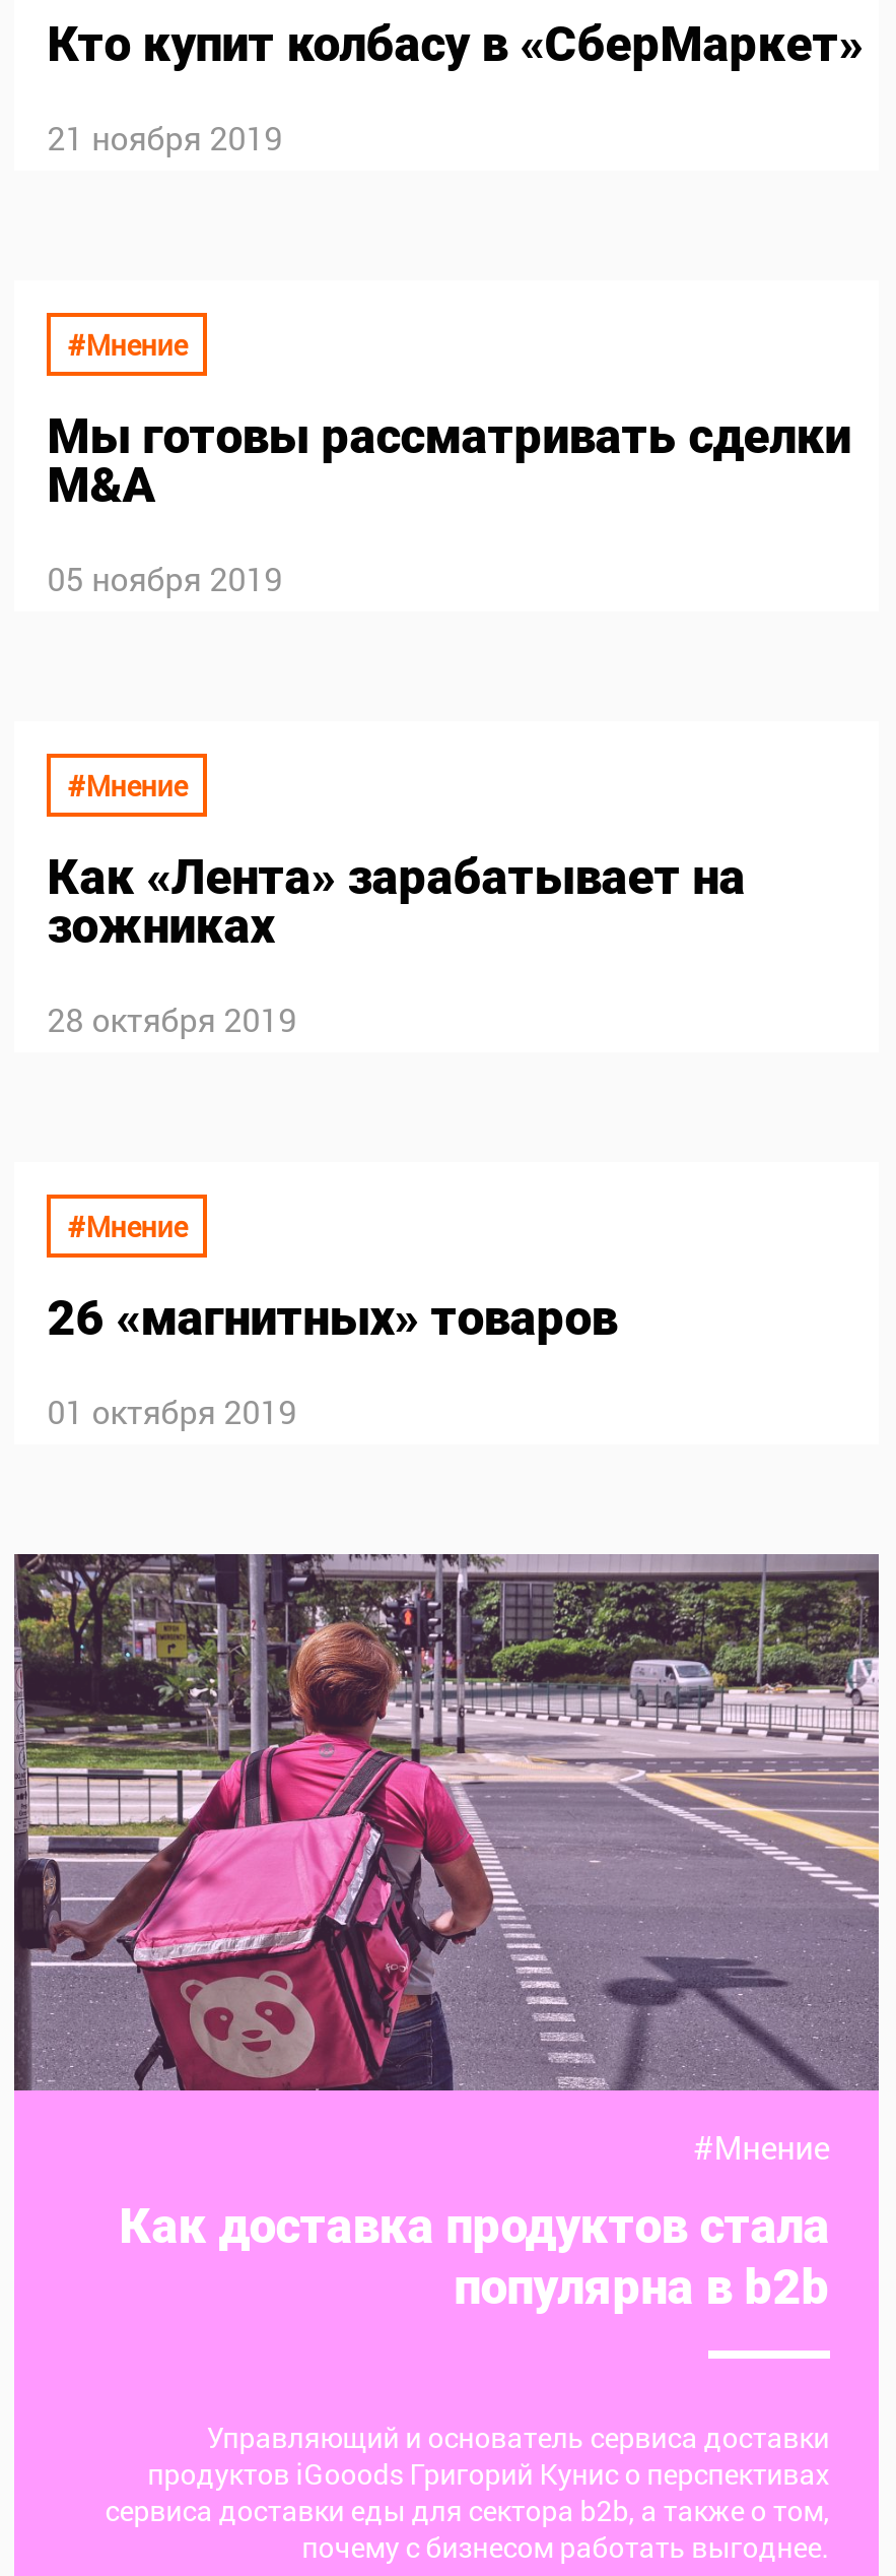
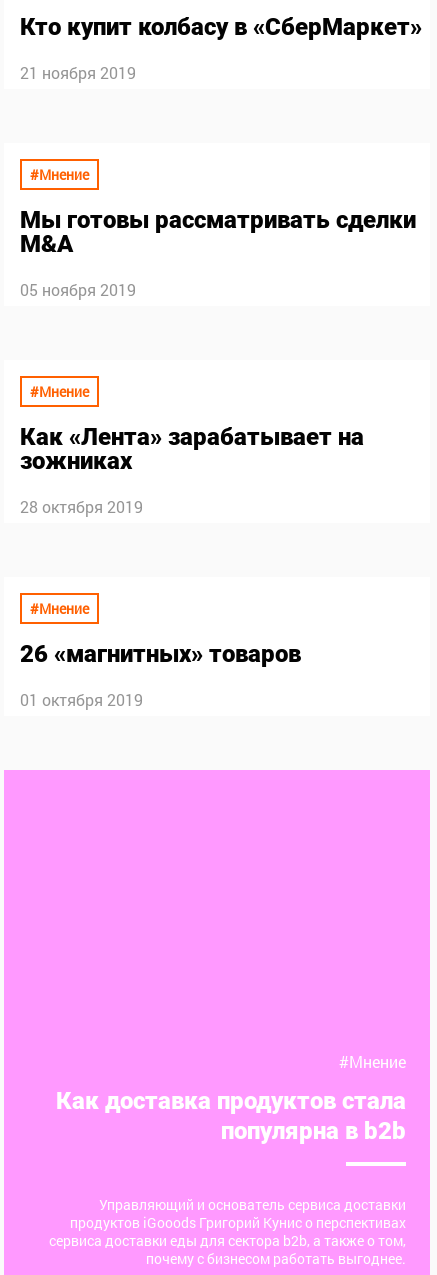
- [image]
